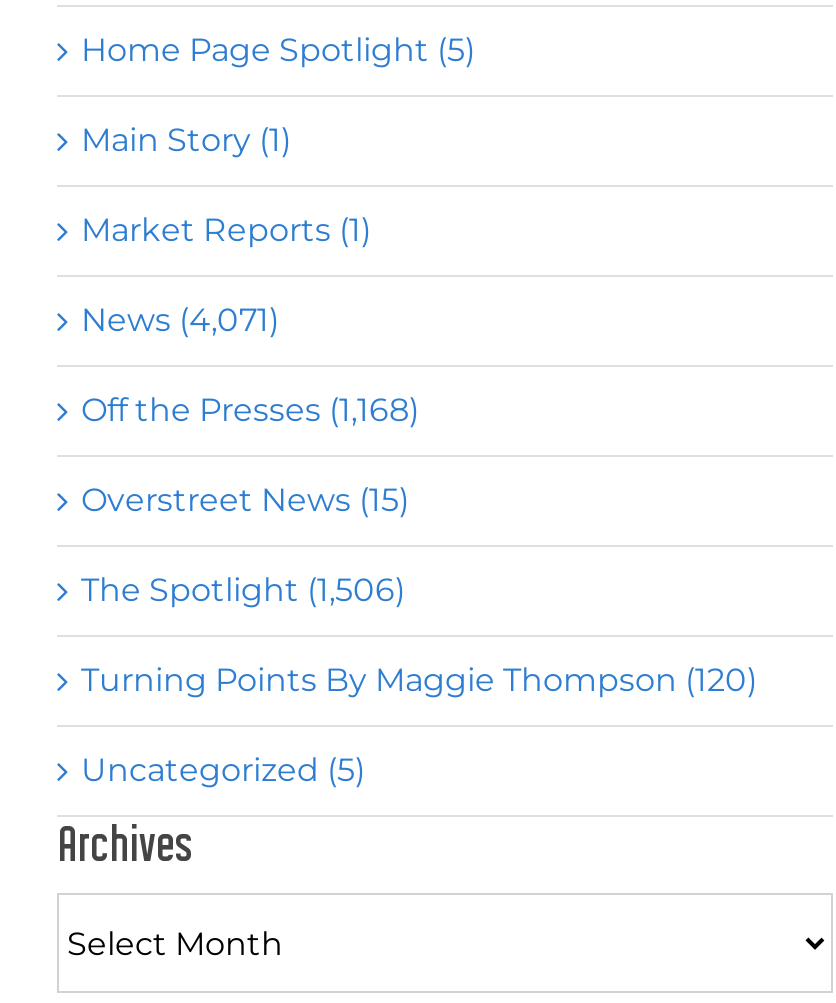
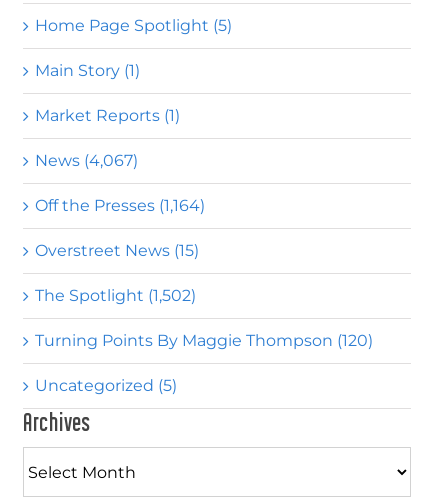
- News (4,071)
+ News (4,067)

- Off the Presses (1,168)
+ Off the Presses (1,164)

- The Spotlight (1,506)
+ The Spotlight (1,502)
